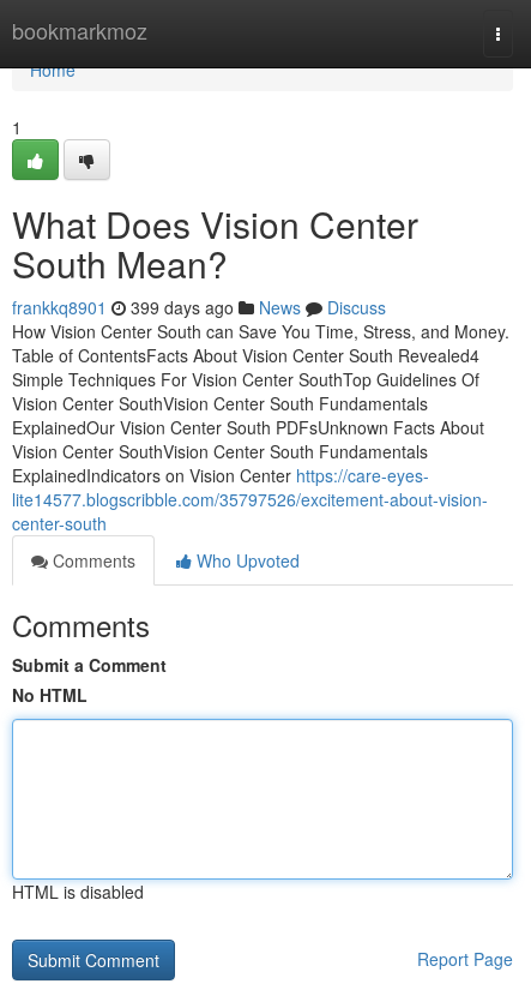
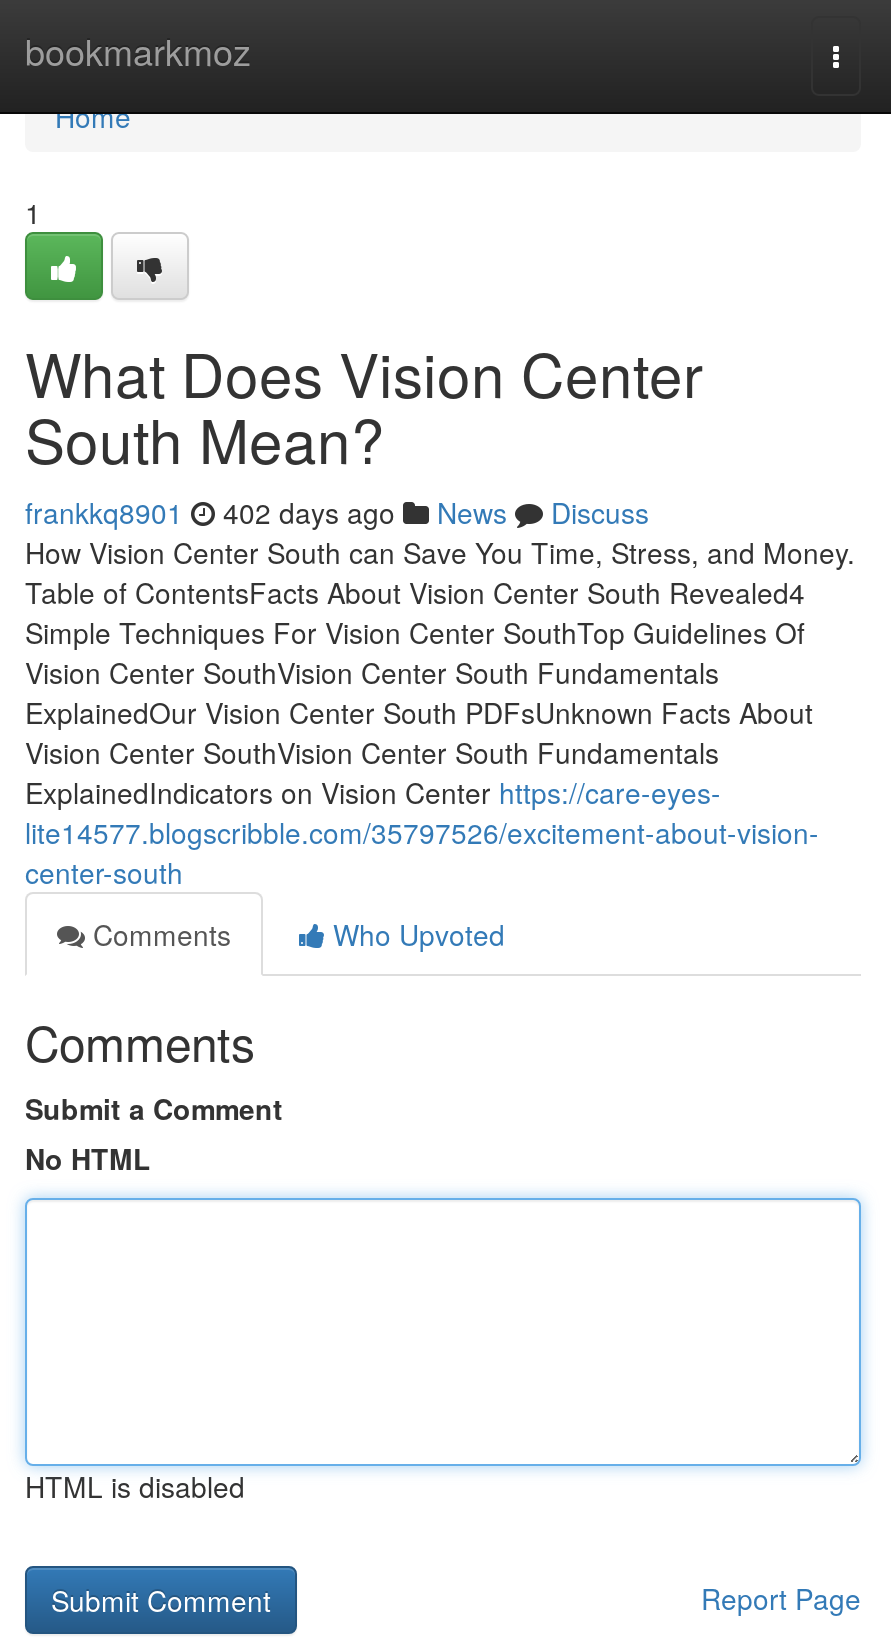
- frankkq8901 399 days ago News Discuss
+ frankkq8901 402 days ago News Discuss
